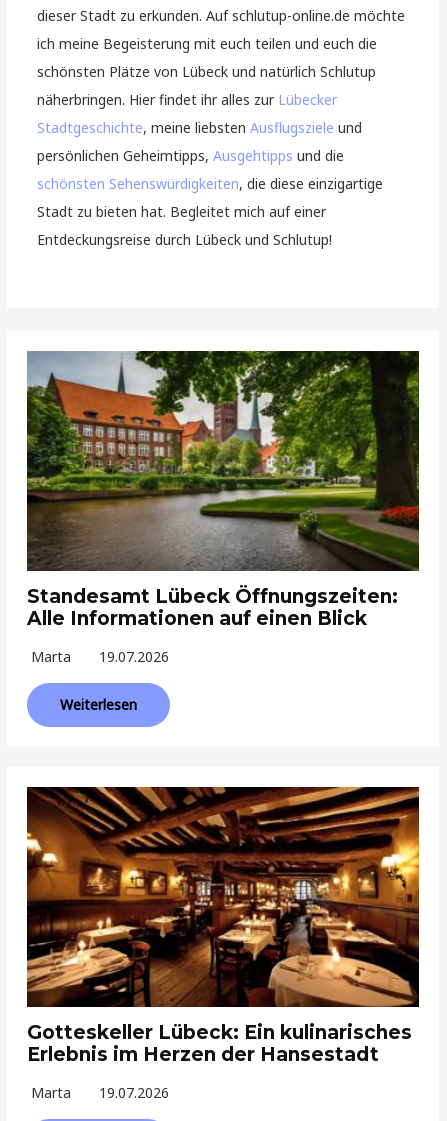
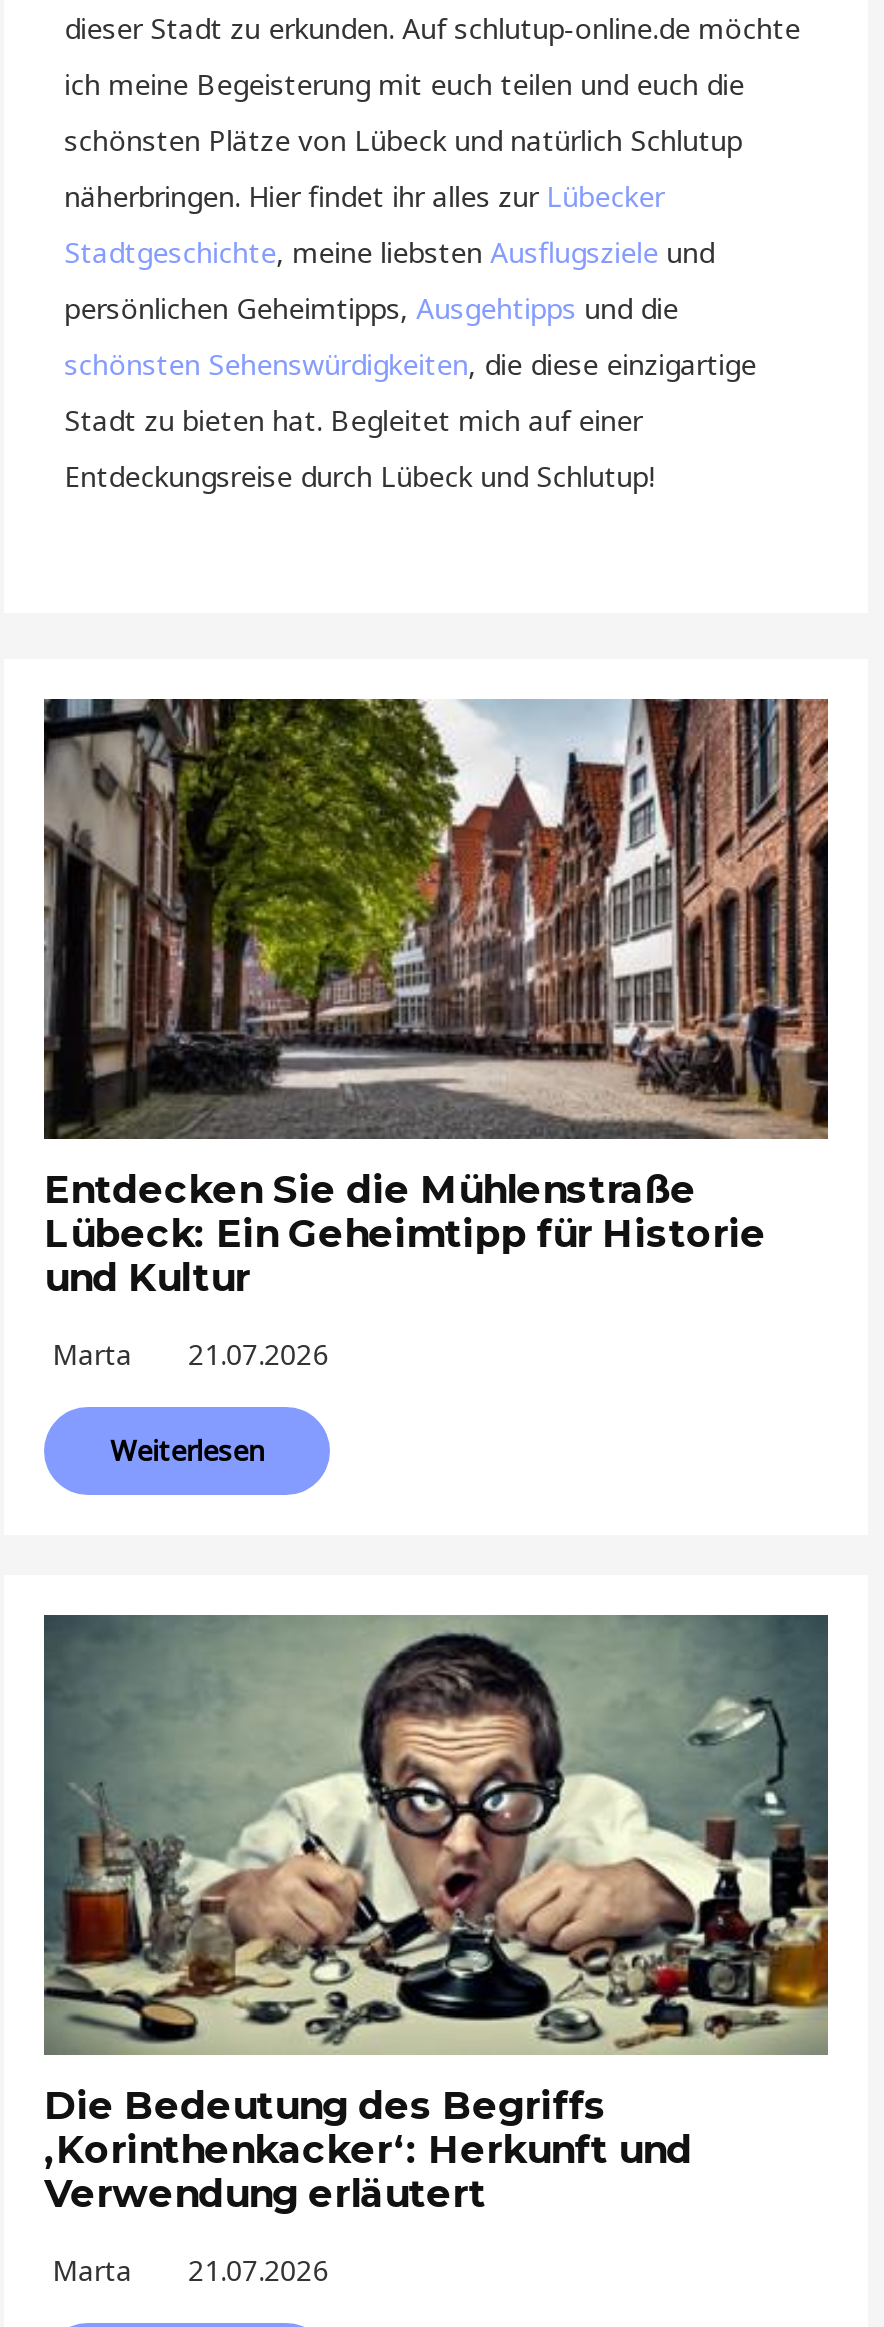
- [image]
- Standesamt Lübeck Öffnungszeiten:
- Alle Informationen auf einen Blick
+ [image]
+ Entdecken Sie die Mühlenstraße
+ Lübeck: Ein Geheimtipp für Historie
+ und Kultur

- Marta 19.07.2026
+ Marta 21.07.2026

- [image]
- Gotteskeller Lübeck: Ein kulinarisches
- Erlebnis im Herzen der Hansestadt
+ [image]
+ Die Bedeutung des Begriffs
+ ‚Korinthenkacker‘: Herkunft und
+ Verwendung erläutert

- Marta 19.07.2026
+ Marta 21.07.2026
